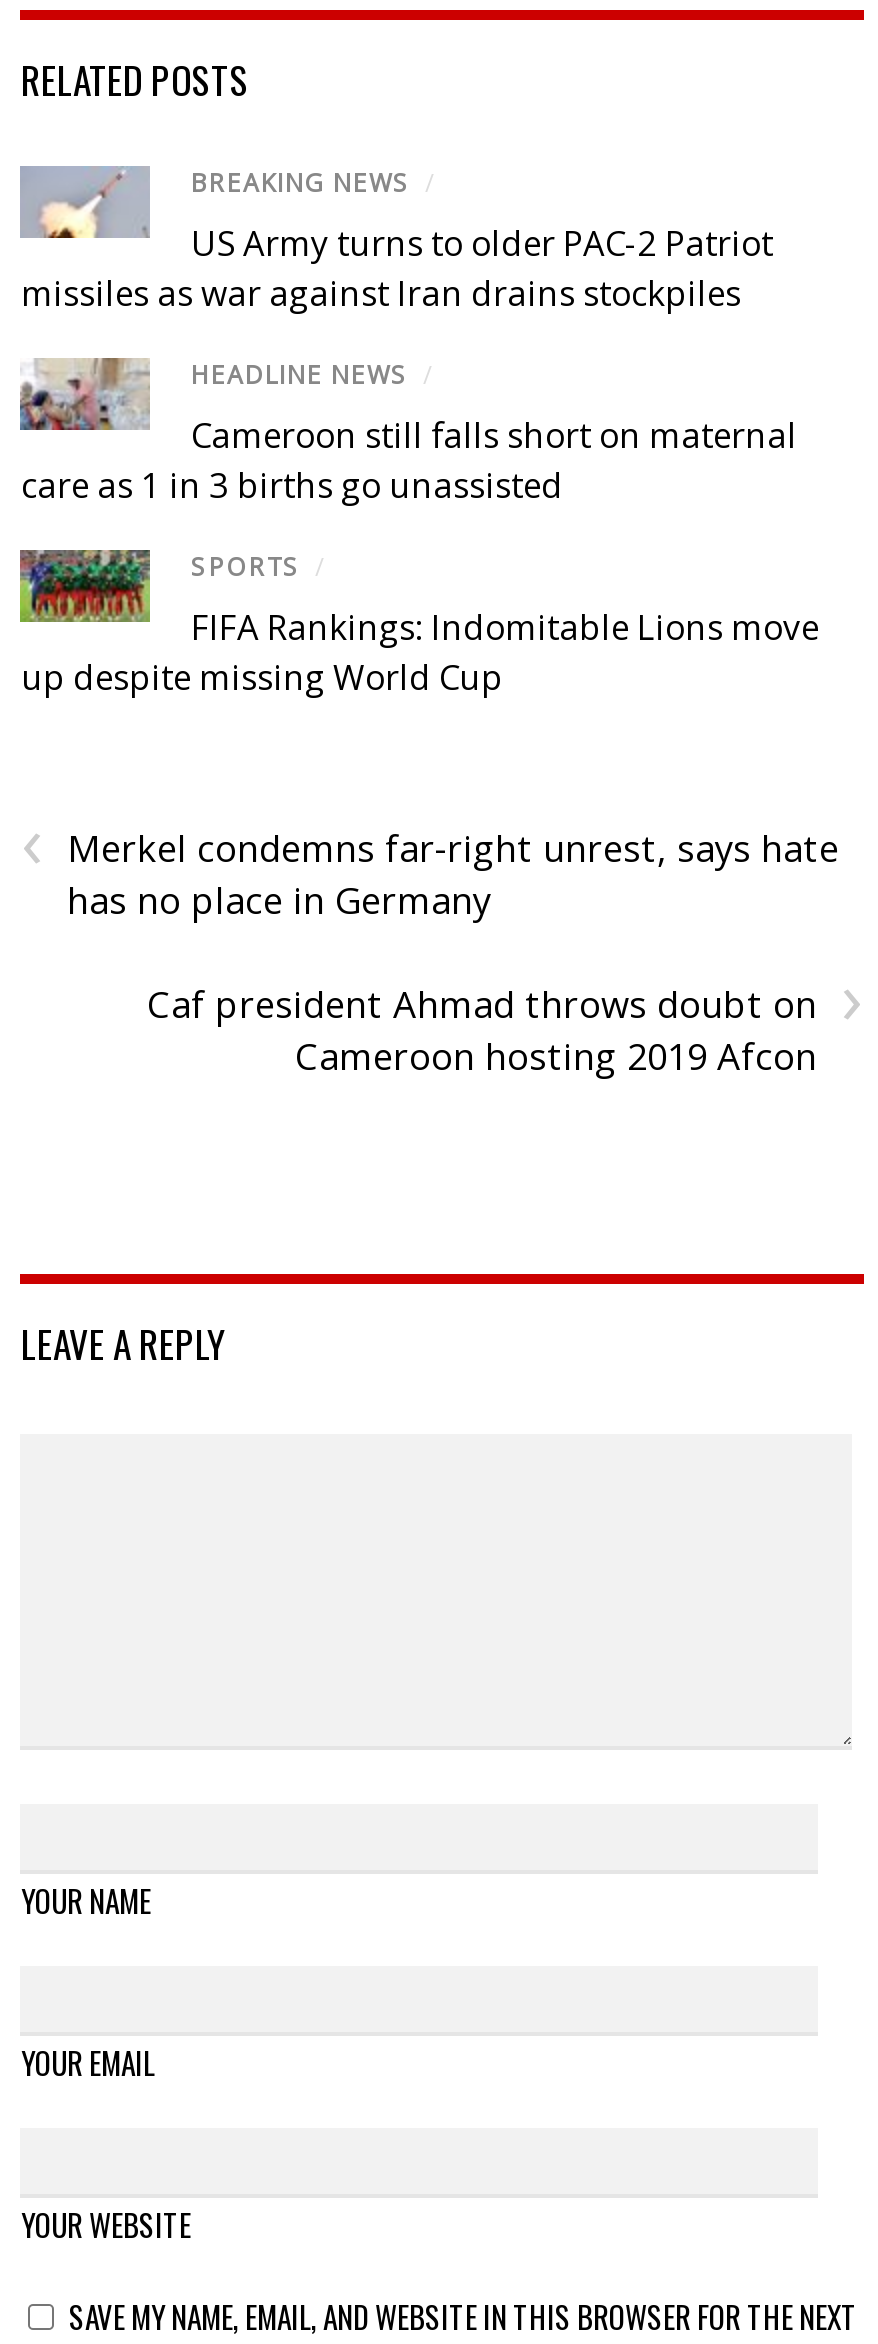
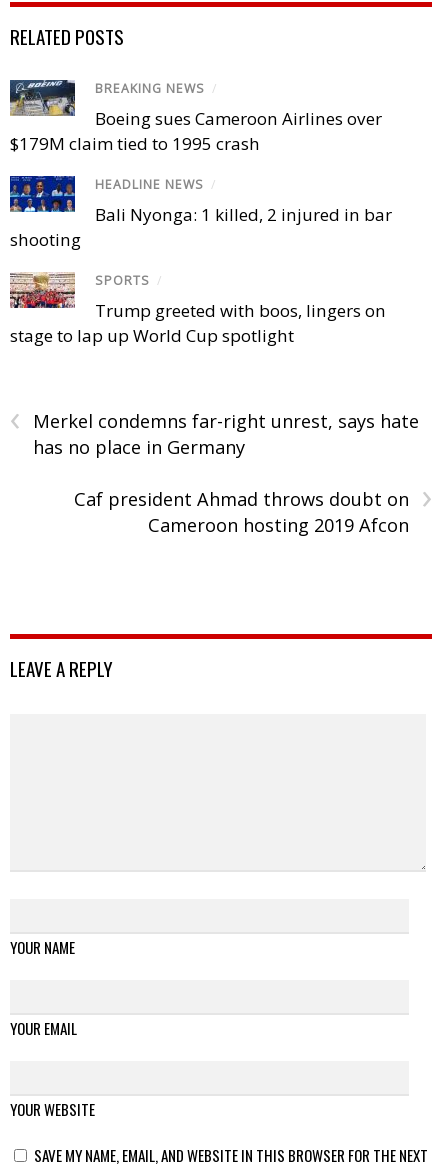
- [image]
- US Army turns to older PAC-2 Patriot
- missiles as war against Iran drains stockpiles
+ [image]
+ Boeing sues Cameroon Airlines over
+ $179M claim tied to 1995 crash

- [image]
- Cameroon still falls short on maternal
- care as 1 in 3 births go unassisted
+ [image]
+ Bali Nyonga: 1 killed, 2 injured in bar
+ shooting

- [image]
- FIFA Rankings: Indomitable Lions move
- up despite missing World Cup
+ [image]
+ Trump greeted with boos, lingers on
+ stage to lap up World Cup spotlight
